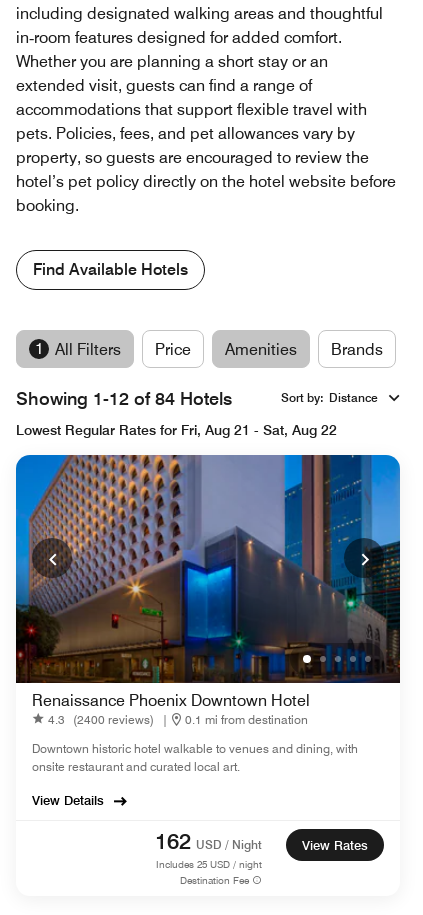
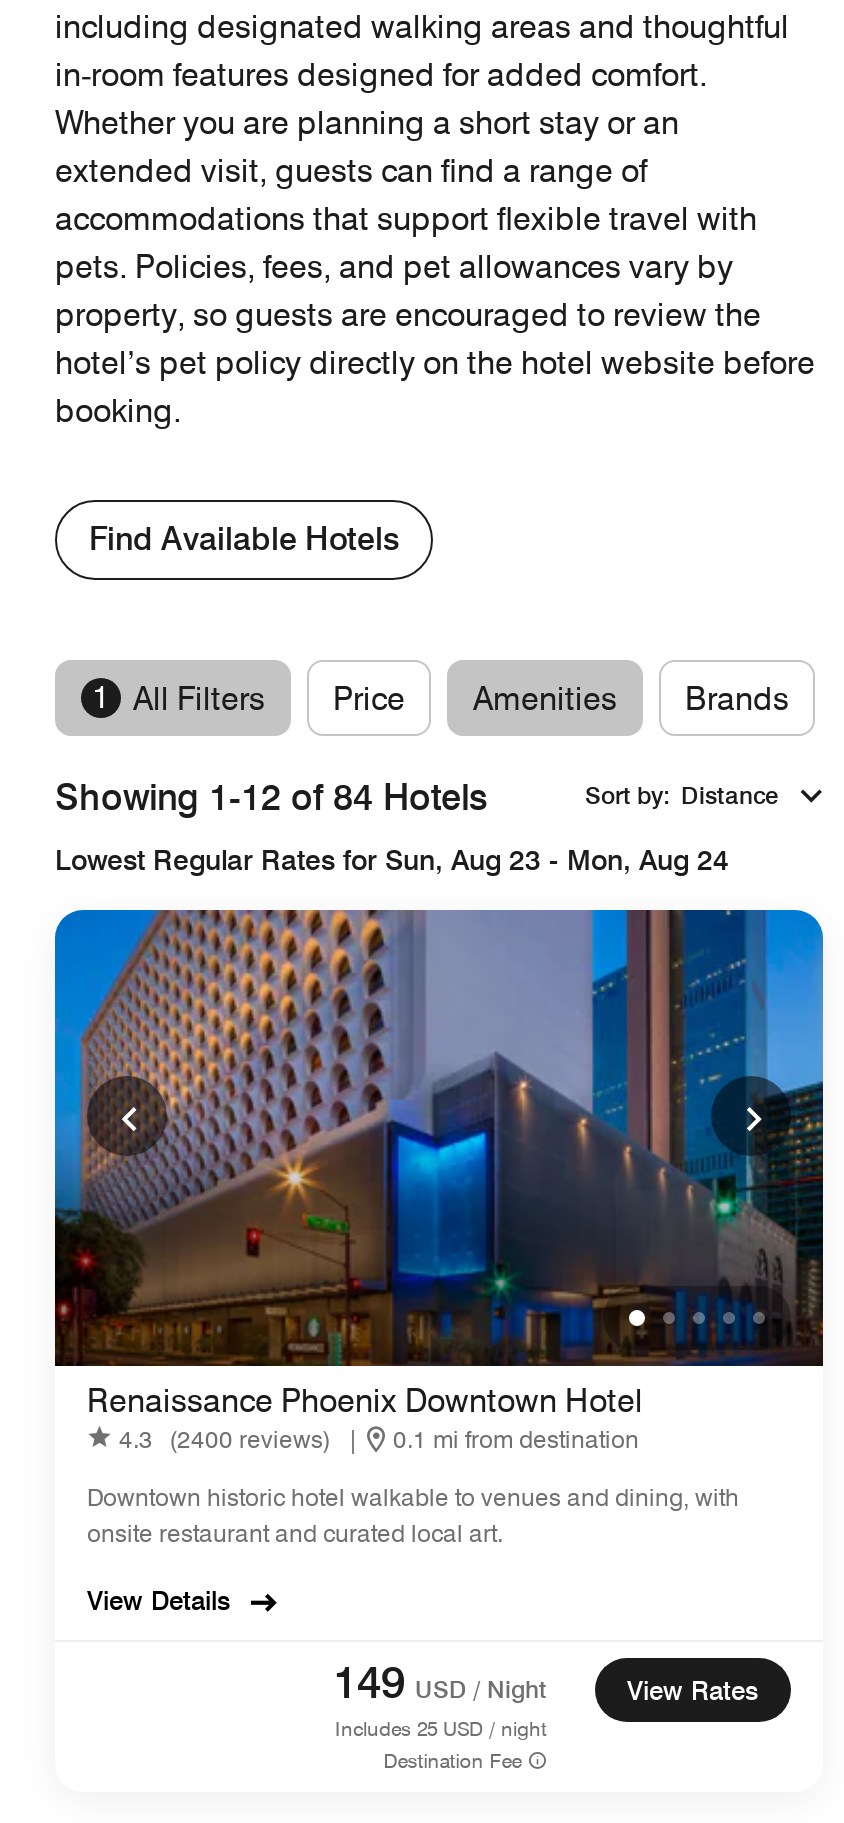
- Lowest Regular Rates for Fri, Aug 21 - Sat, Aug 22
+ Lowest Regular Rates for Sun, Aug 23 - Mon, Aug 24

- 162 USD / Night
+ 149 USD / Night
